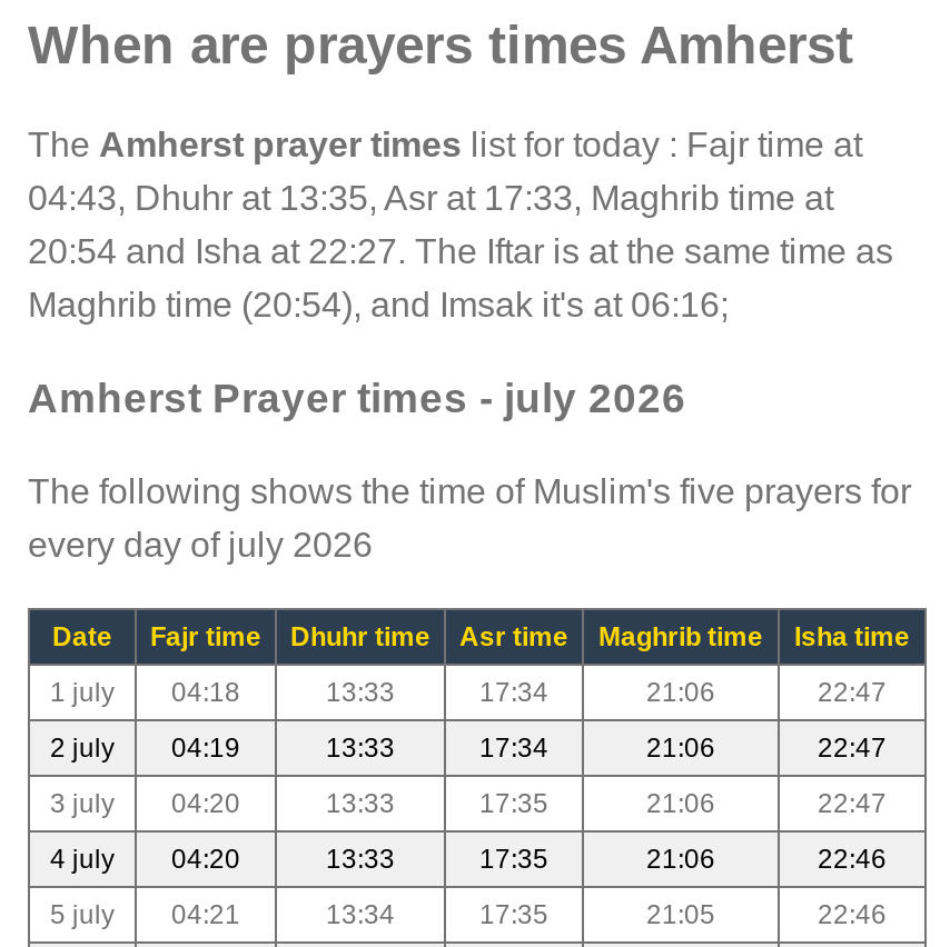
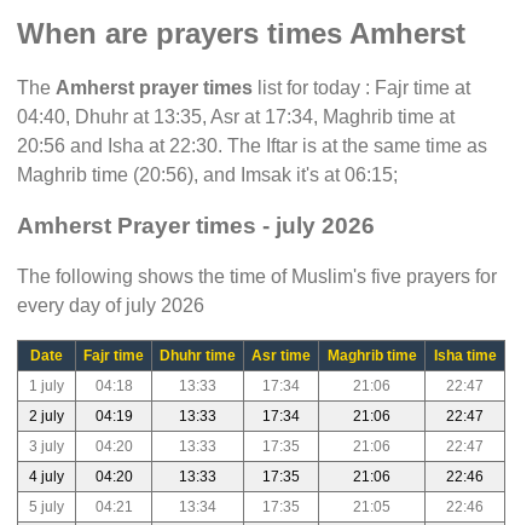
- 04:43, Dhuhr at 13:35, Asr at 17:33, Maghrib time at
+ 04:40, Dhuhr at 13:35, Asr at 17:34, Maghrib time at

- 20:54 and Isha at 22:27. The Iftar is at the same time as
+ 20:56 and Isha at 22:30. The Iftar is at the same time as

- Maghrib time (20:54), and Imsak it's at 06:16;
+ Maghrib time (20:56), and Imsak it's at 06:15;
